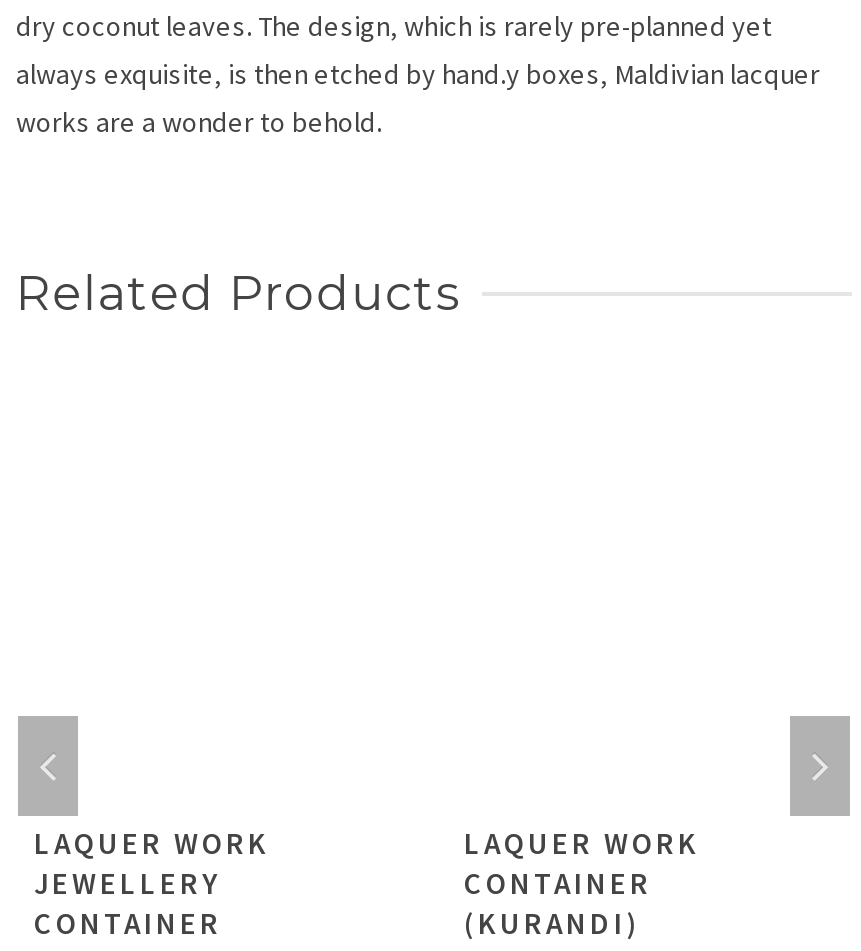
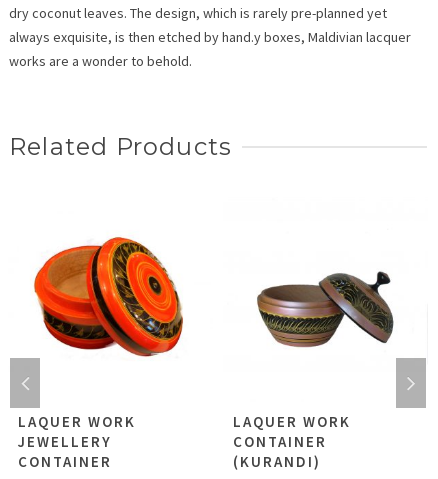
+ [image]

+ [image]
